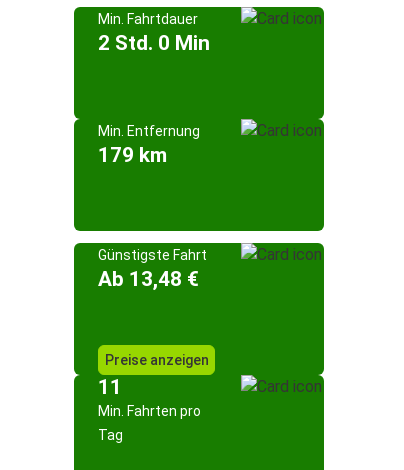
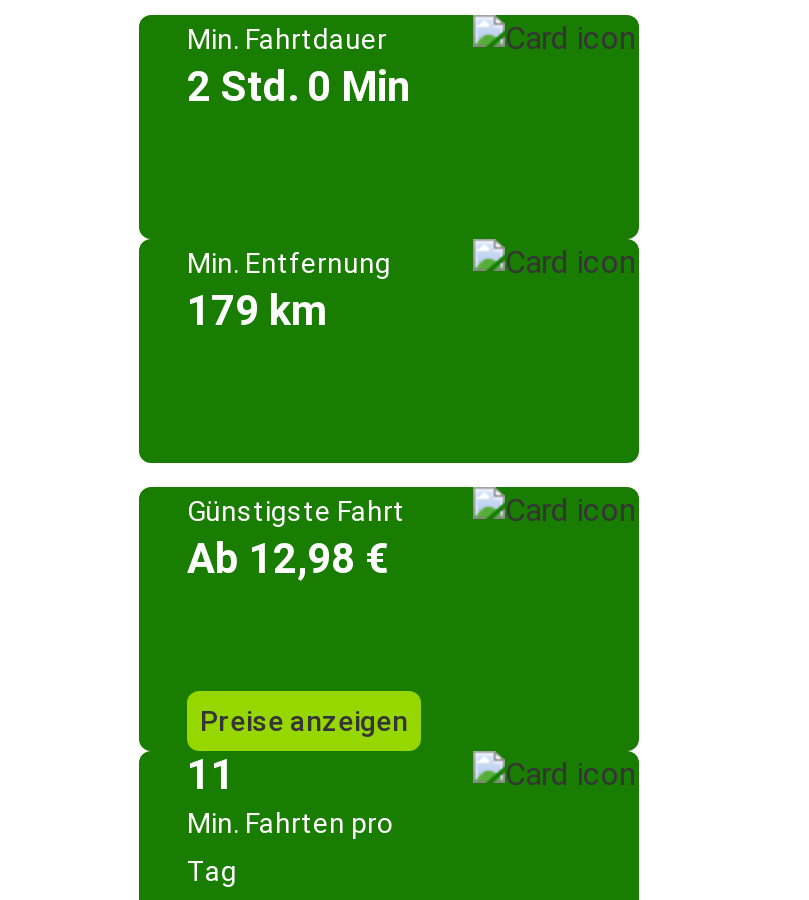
- Ab 13,48 €
+ Ab 12,98 €
